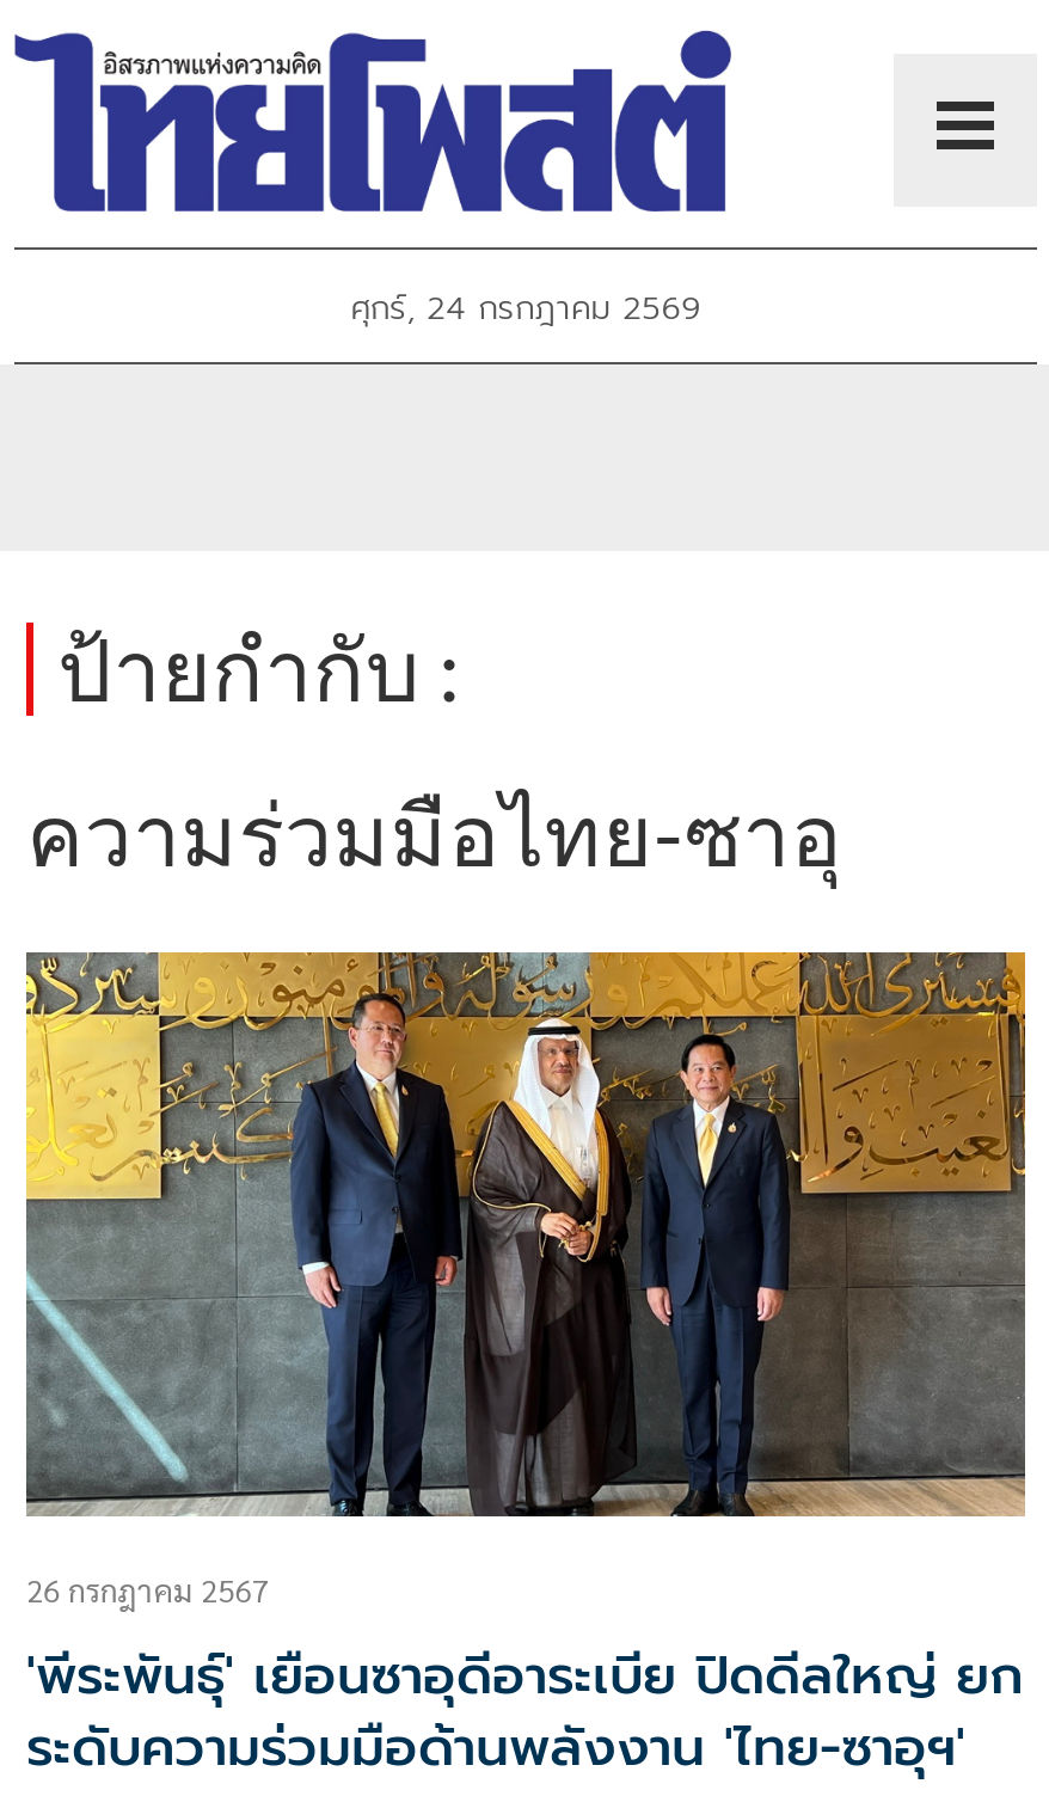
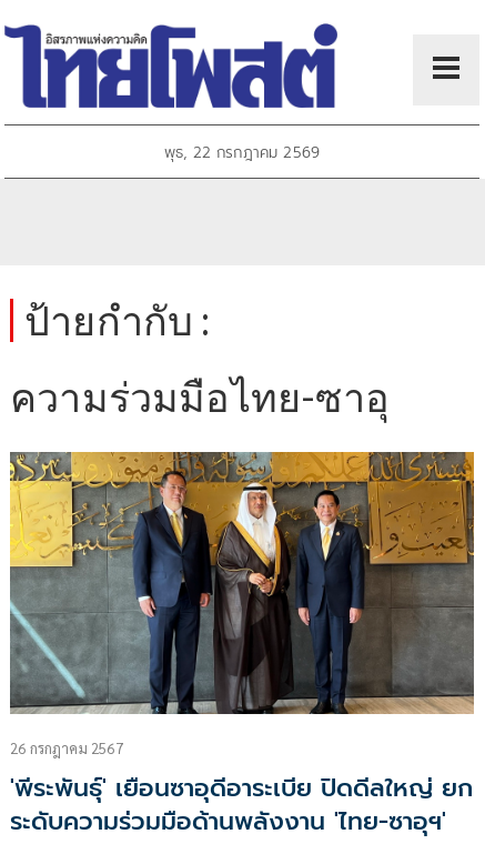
- ศุกร์, 24 กรกฎาคม 2569
+ พุธ, 22 กรกฎาคม 2569
